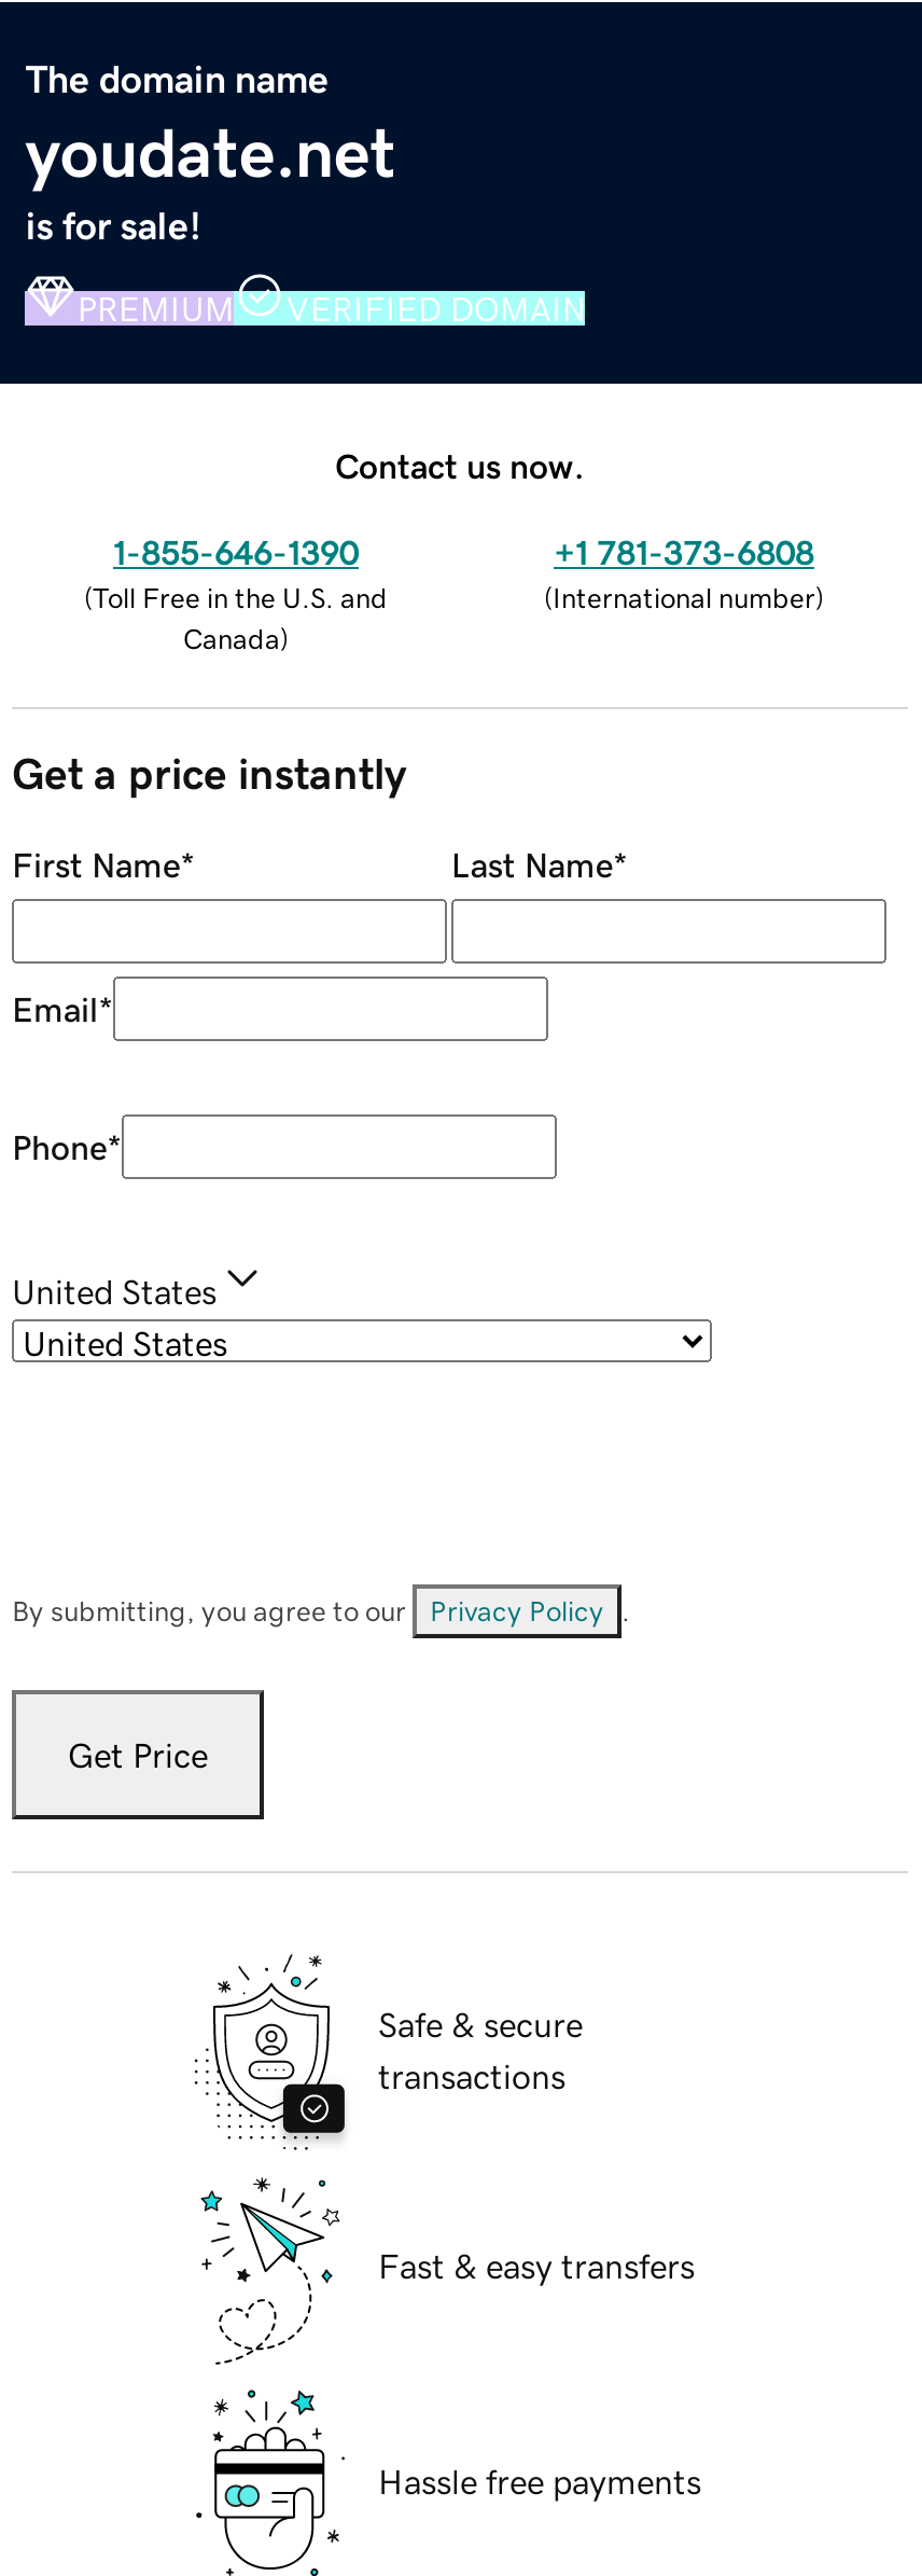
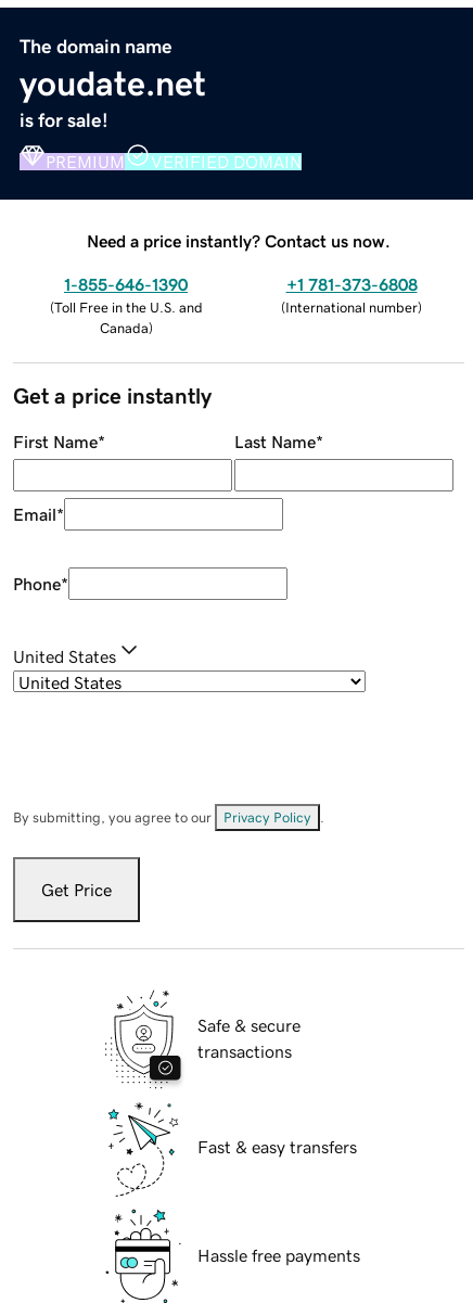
- Contact us now.
+ Need a price instantly? Contact us now.
